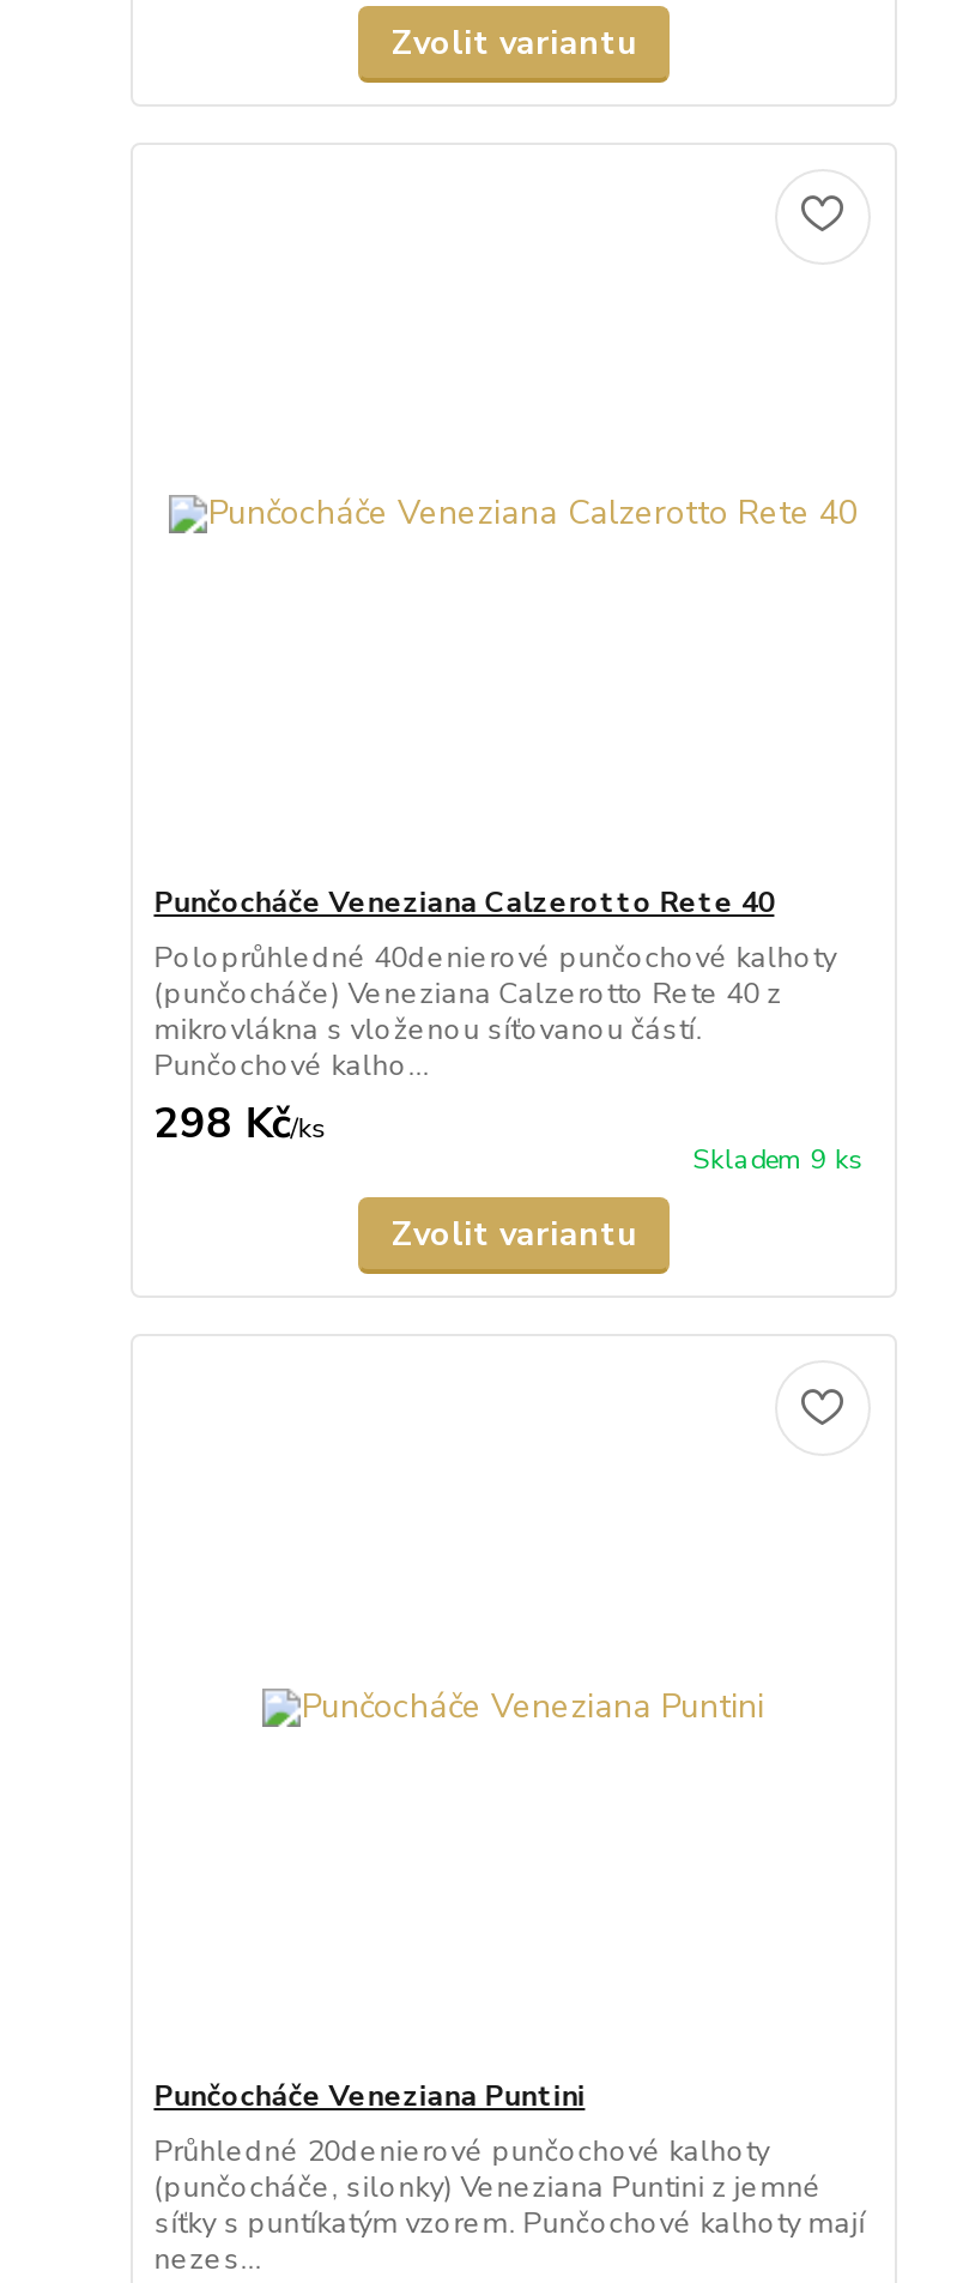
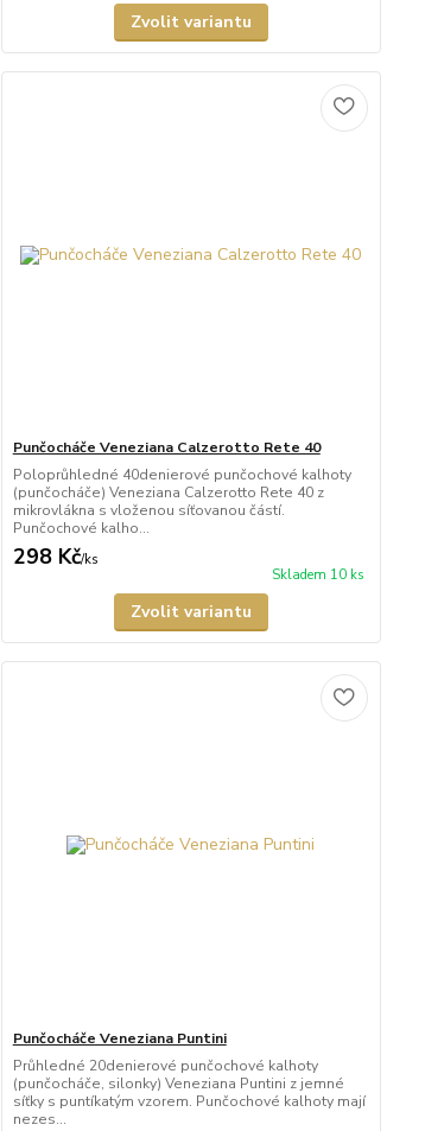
- Skladem 9 ks
+ Skladem 10 ks
